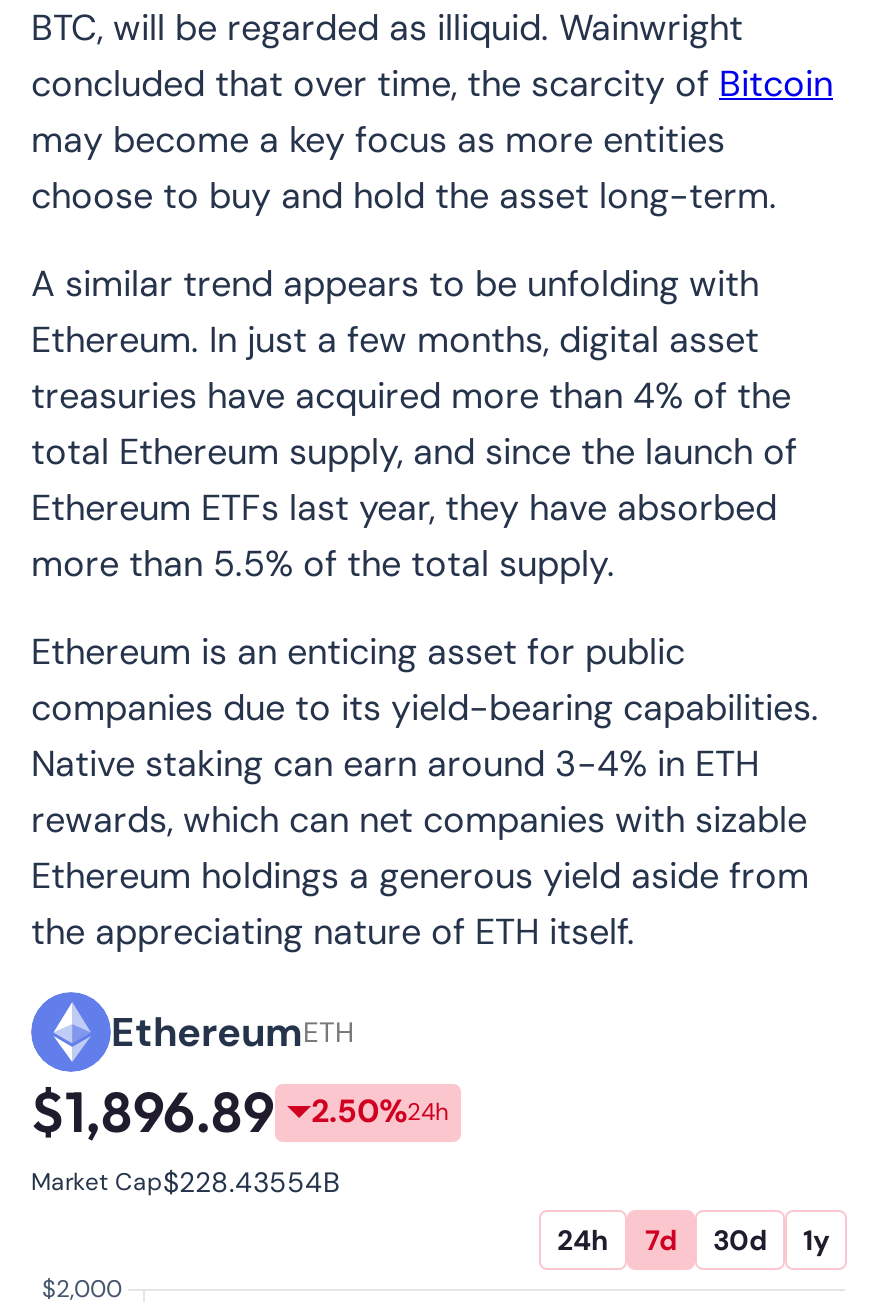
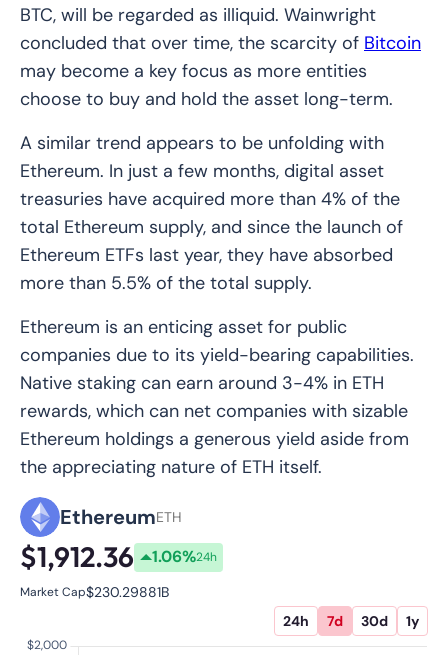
- $1,896.89
+ $1,912.36

- 2.50%24h
+ 1.06%24h

- Market Cap$228.43554B
+ Market Cap$230.29881B
